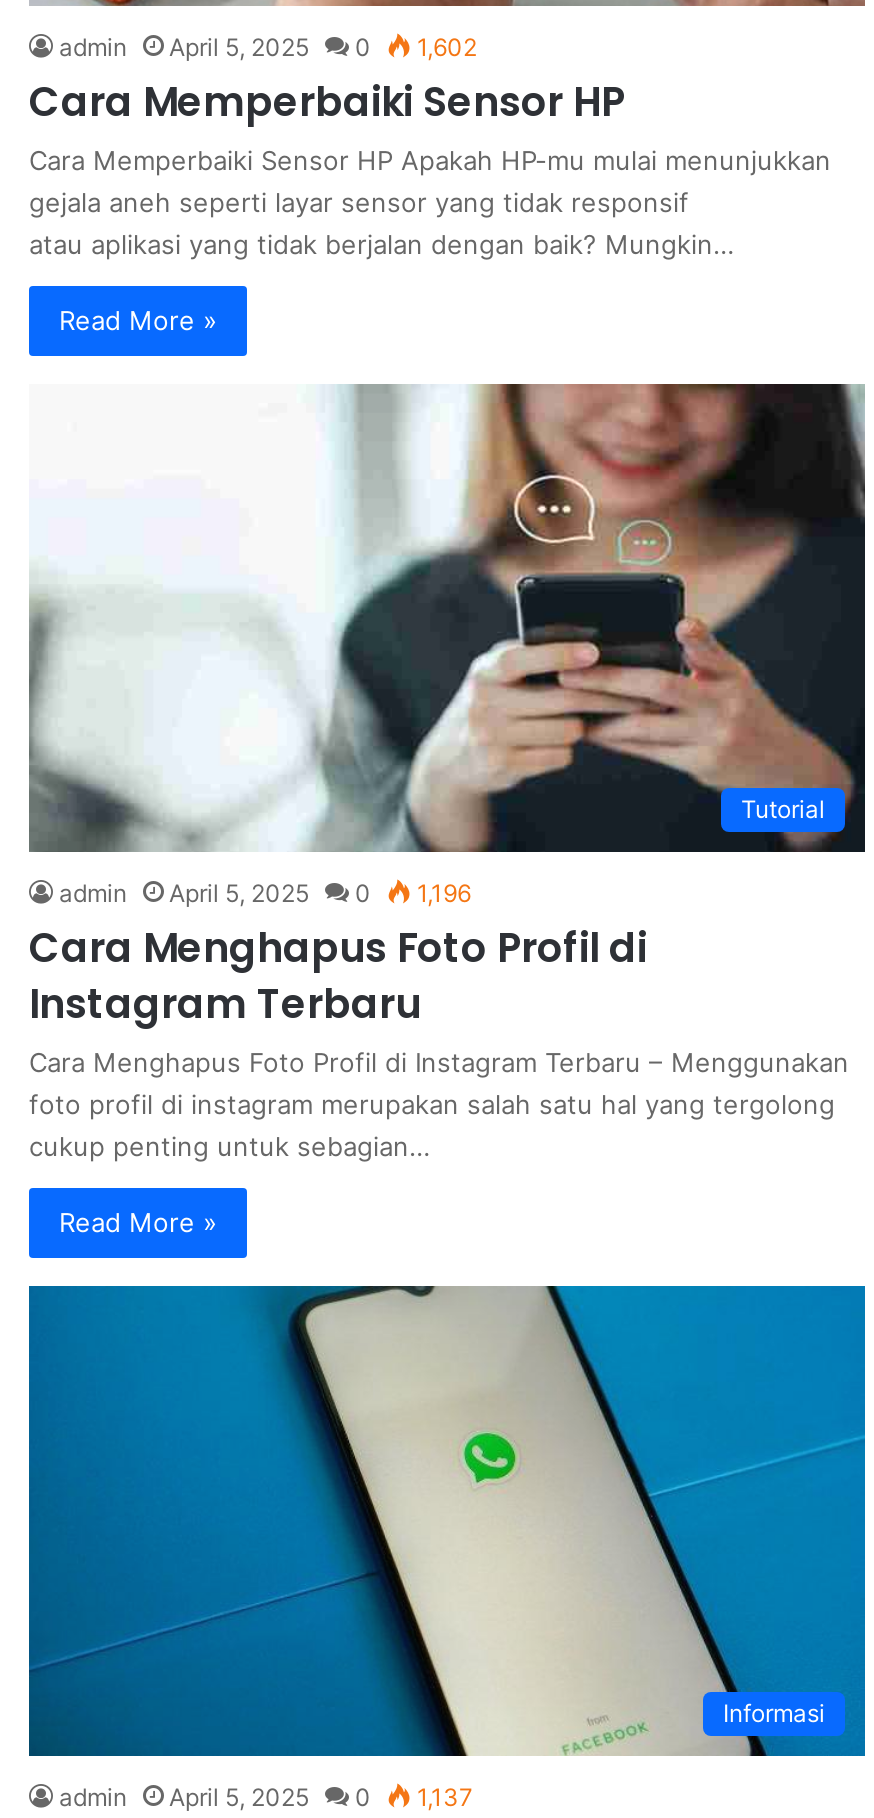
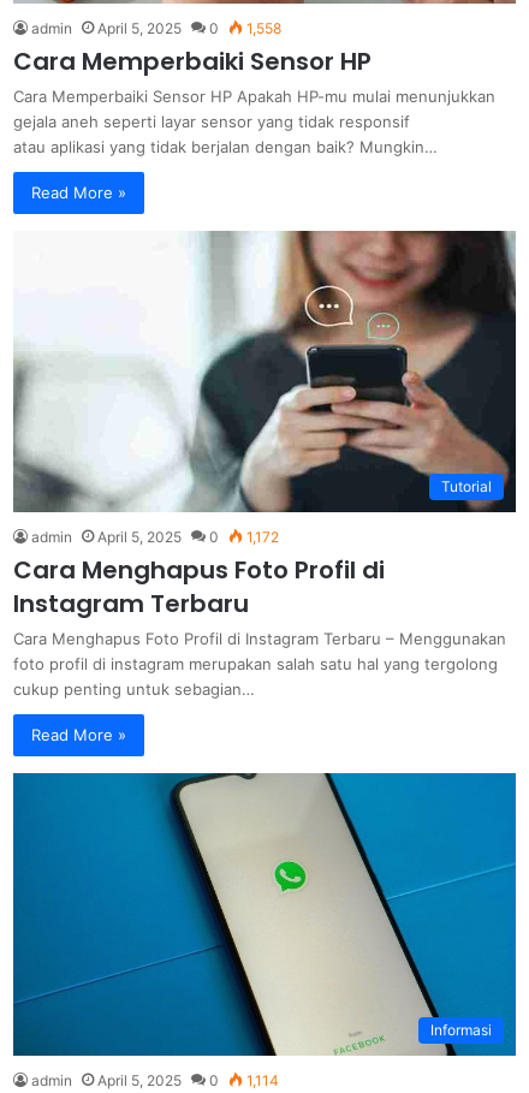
- admin April 5, 2025 0 1,602
+ admin April 5, 2025 0 1,558

- admin April 5, 2025 0 1,196
+ admin April 5, 2025 0 1,172

- admin April 5, 2025 0 1,137
+ admin April 5, 2025 0 1,114
